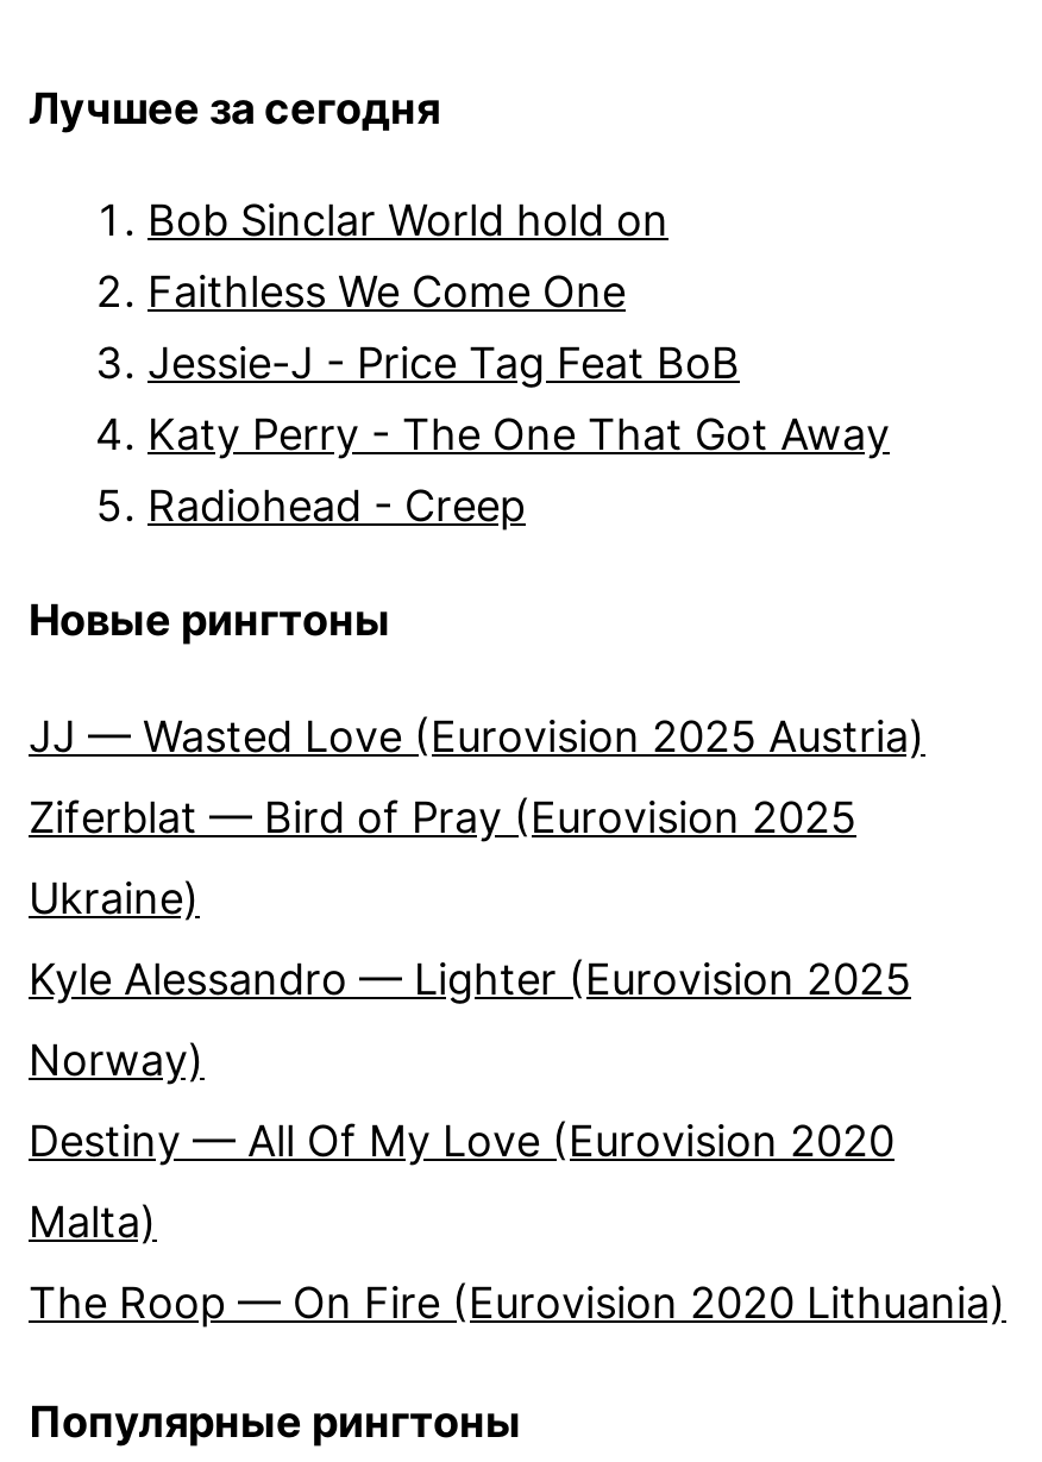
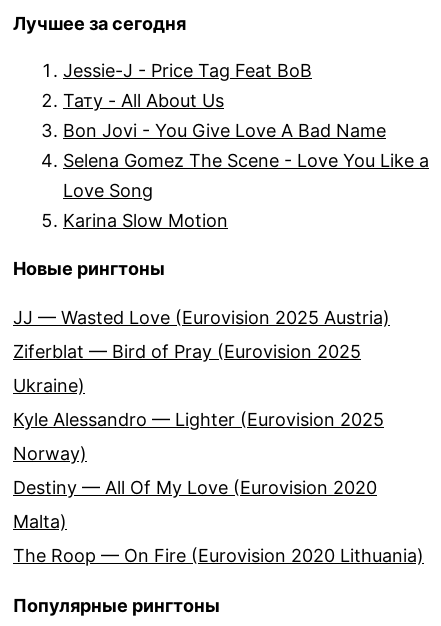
- Bob Sinclar World hold on
- Faithless We Come One

moved up: Jessie-J - Price Tag Feat BoB

- Katy Perry - The One That Got Away
- Radiohead - Creep
+ Тату - All About Us
+ Bon Jovi - You Give Love A Bad Name
+ Selena Gomez The Scene - Love You Like a
+ Love Song
+ Karina Slow Motion
